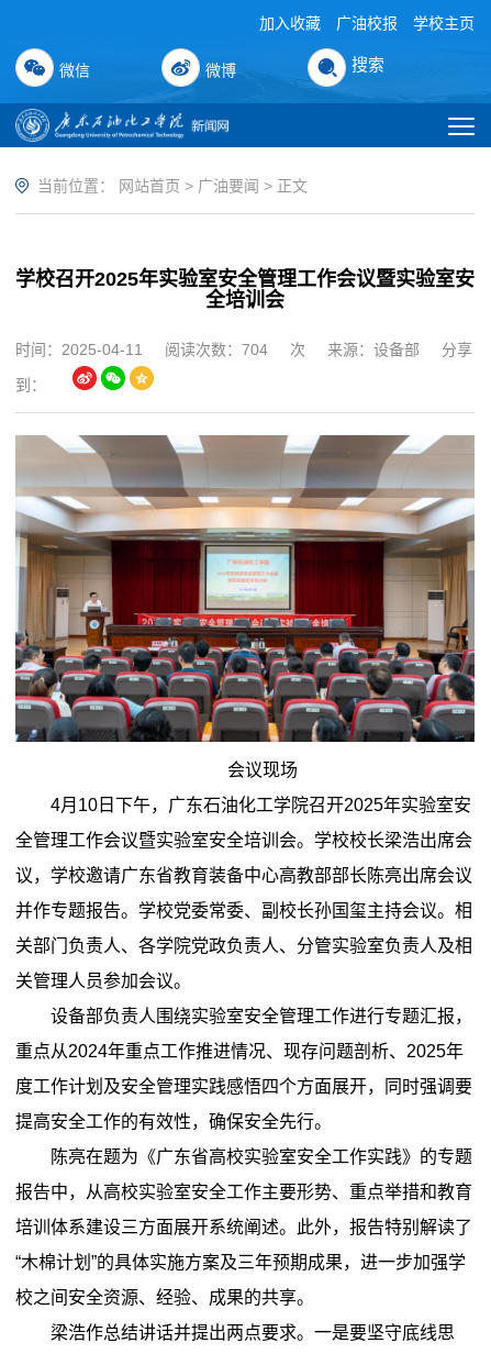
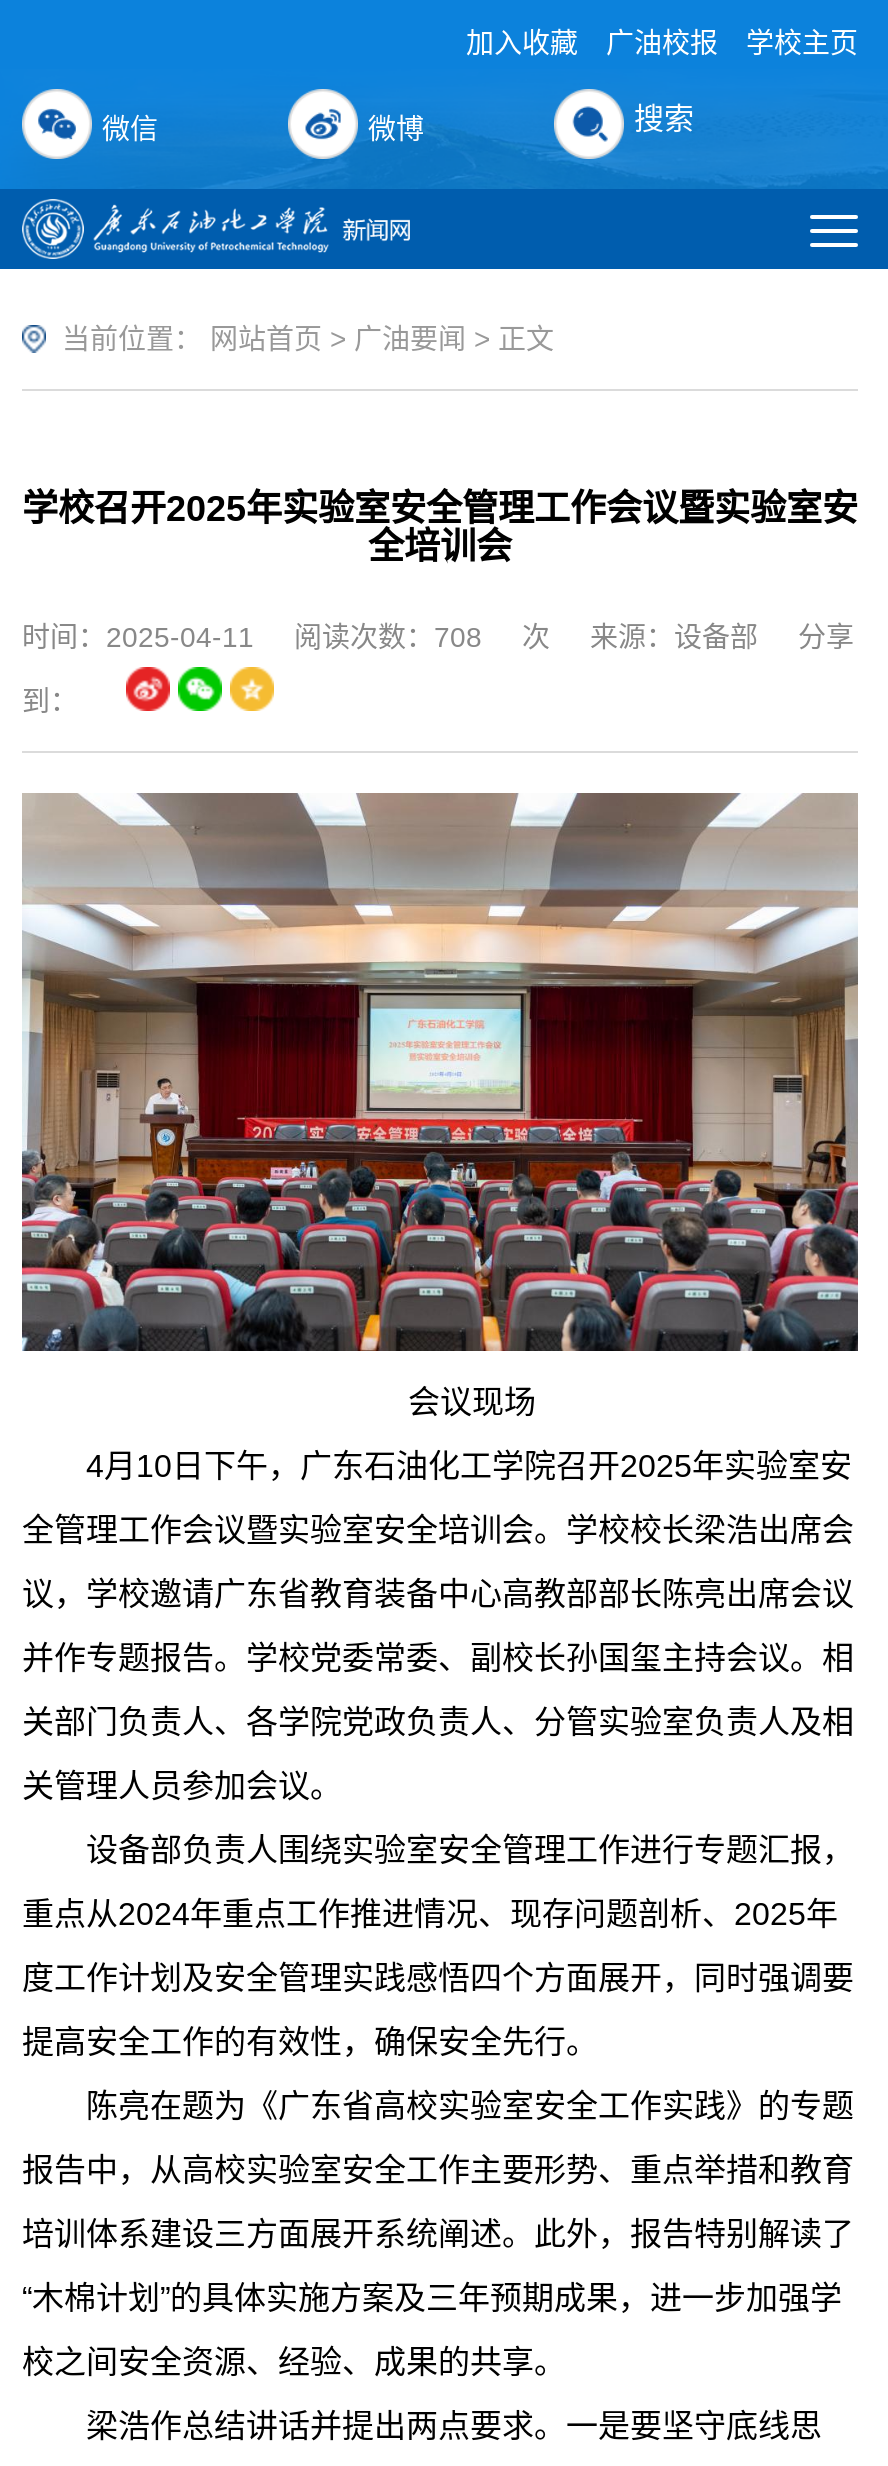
- 时间：2025-04-11 阅读次数：704 次 来源：设备部 分享
+ 时间：2025-04-11 阅读次数：708 次 来源：设备部 分享
